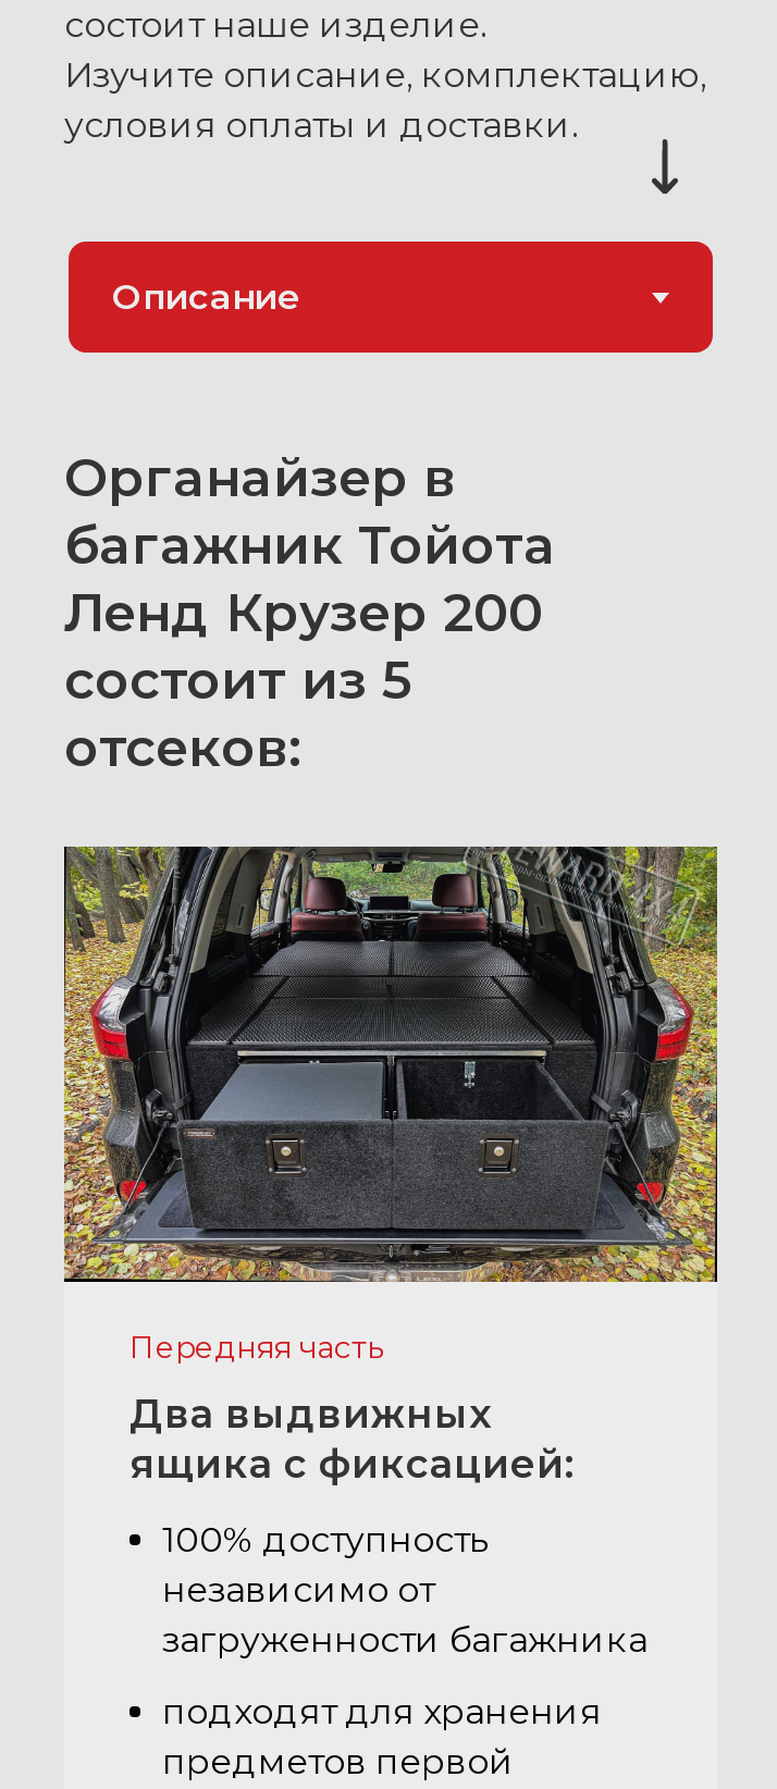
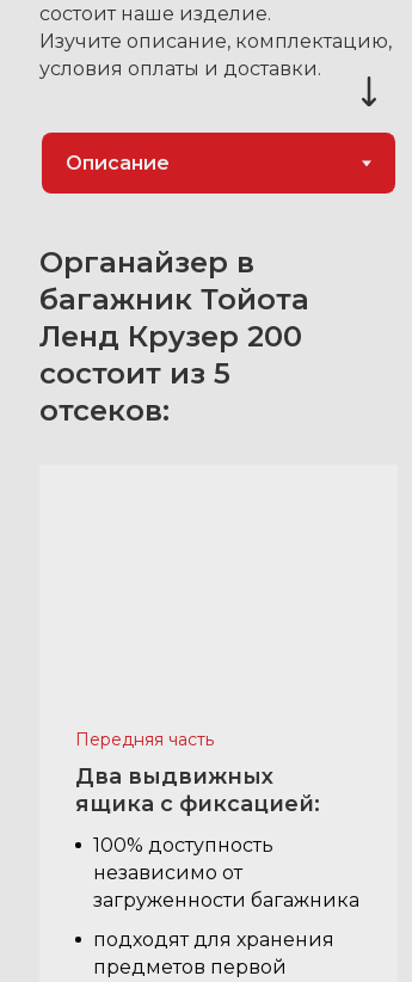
- [image]
